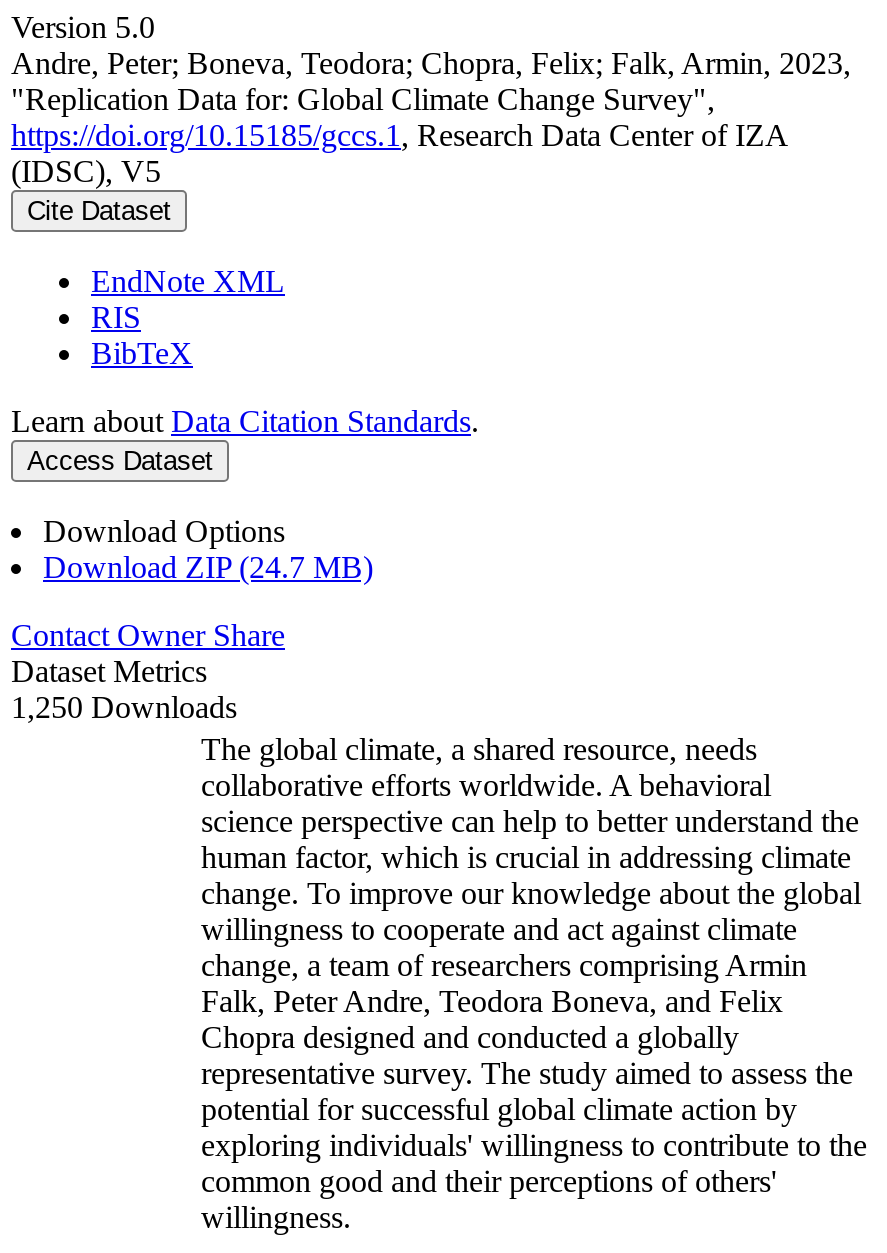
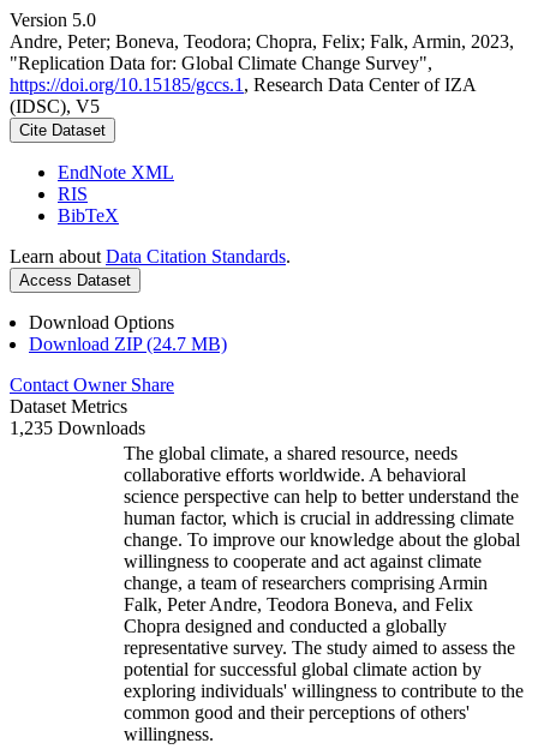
- 1,250 Downloads
+ 1,235 Downloads
